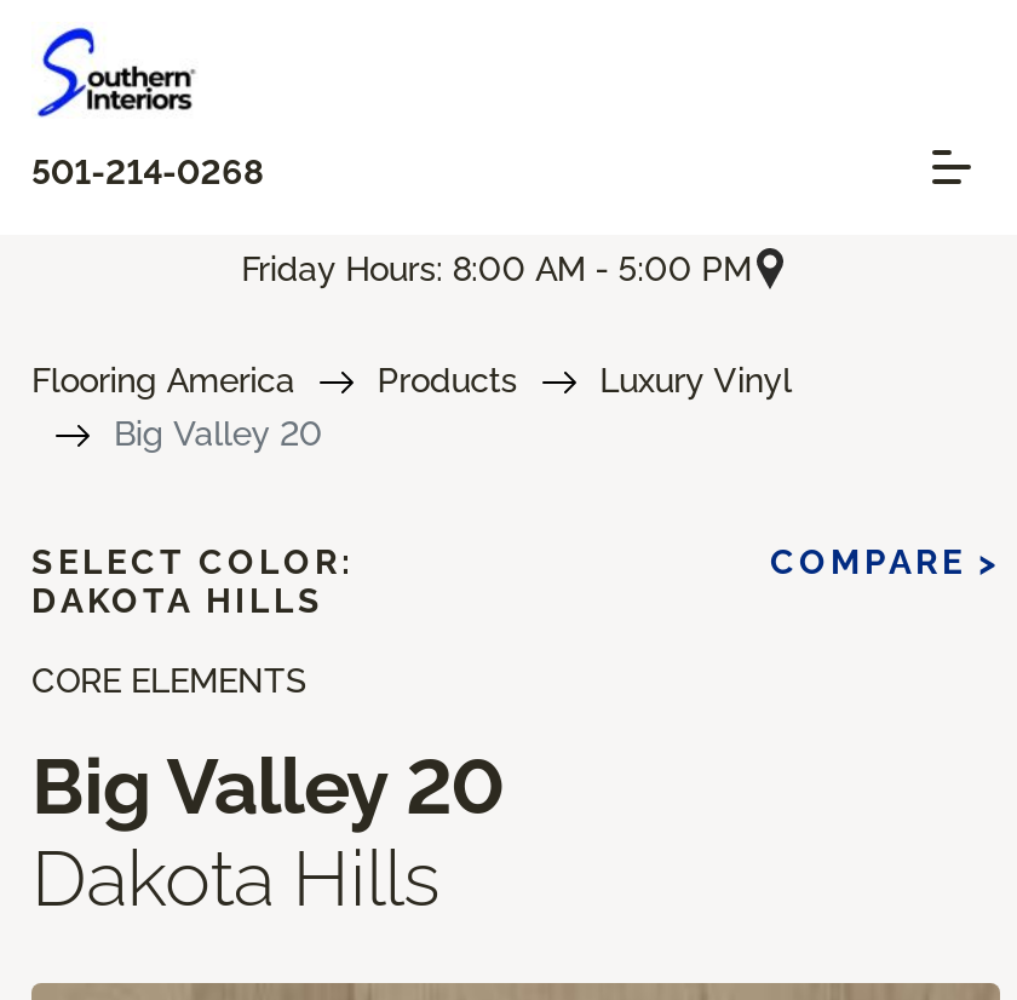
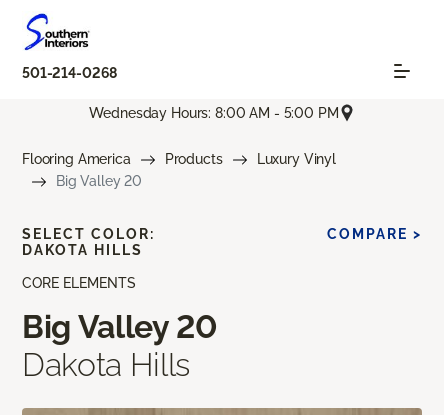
- Friday Hours: 8:00 AM - 5:00 PM
+ Wednesday Hours: 8:00 AM - 5:00 PM
